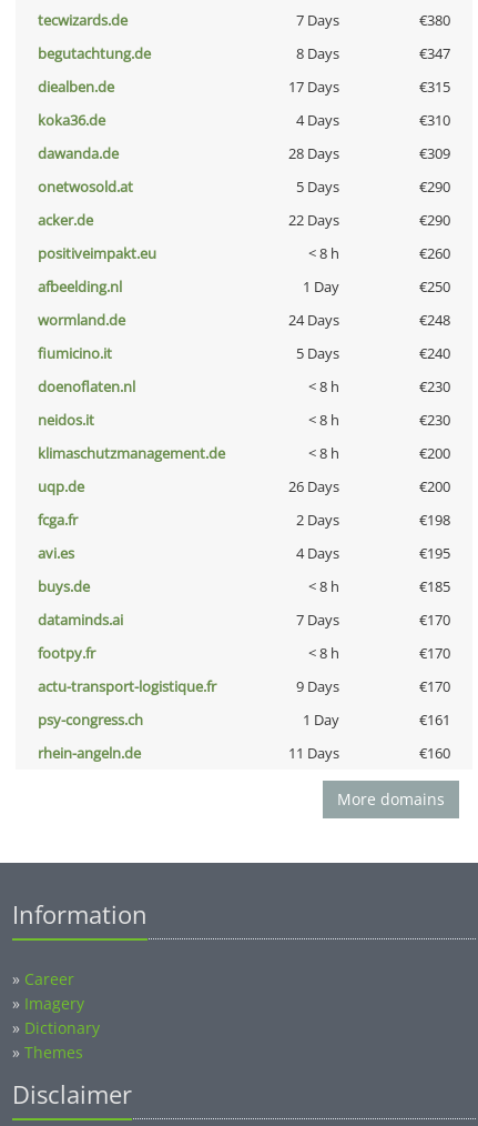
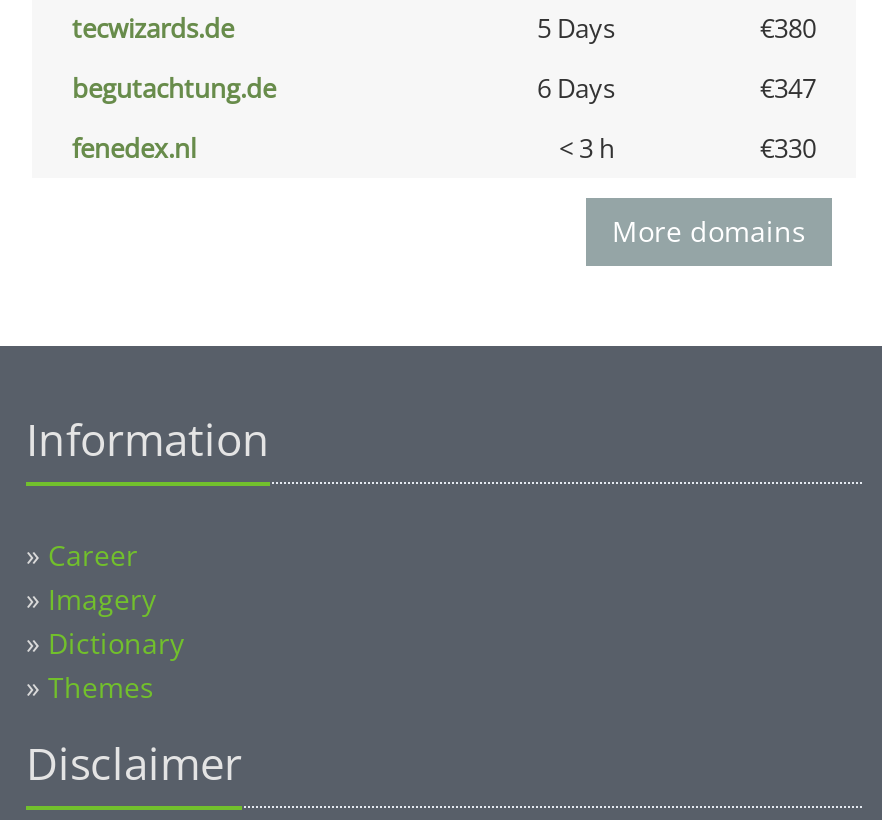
- 7 Days
+ 5 Days

- 8 Days
+ 6 Days

- diealben.de
- 17 Days
- €315
- koka36.de
- 4 Days
- €310
- dawanda.de
- 28 Days
- €309
- onetwosold.at
- 5 Days
- €290
- acker.de
- 22 Days
- €290
- positiveimpakt.eu
- < 8 h
- €260
- afbeelding.nl
- 1 Day
- €250
- wormland.de
- 24 Days
- €248
- fiumicino.it
- 5 Days
- €240
- doenoflaten.nl
- < 8 h
- €230
- neidos.it
- < 8 h
- €230
- klimaschutzmanagement.de
- < 8 h
- €200
- uqp.de
- 26 Days
- €200
- fcga.fr
- 2 Days
- €198
- avi.es
- 4 Days
- €195
- buys.de
- < 8 h
- €185
- dataminds.ai
- 7 Days
- €170
- footpy.fr
- < 8 h
- €170
- actu-transport-logistique.fr
- 9 Days
- €170
- psy-congress.ch
- 1 Day
- €161
- rhein-angeln.de
- 11 Days
- €160
+ fenedex.nl
+ < 3 h
+ €330
